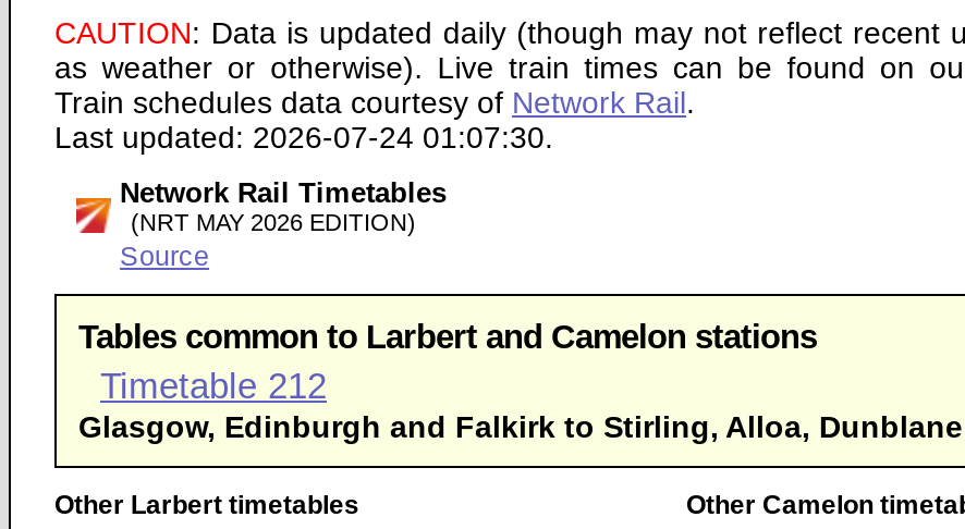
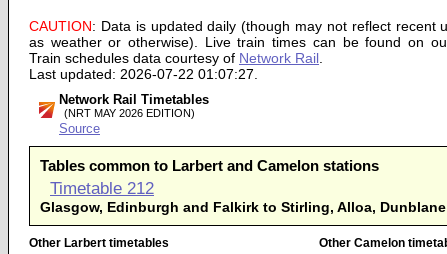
- Last updated: 2026-07-24 01:07:30.
+ Last updated: 2026-07-22 01:07:27.
